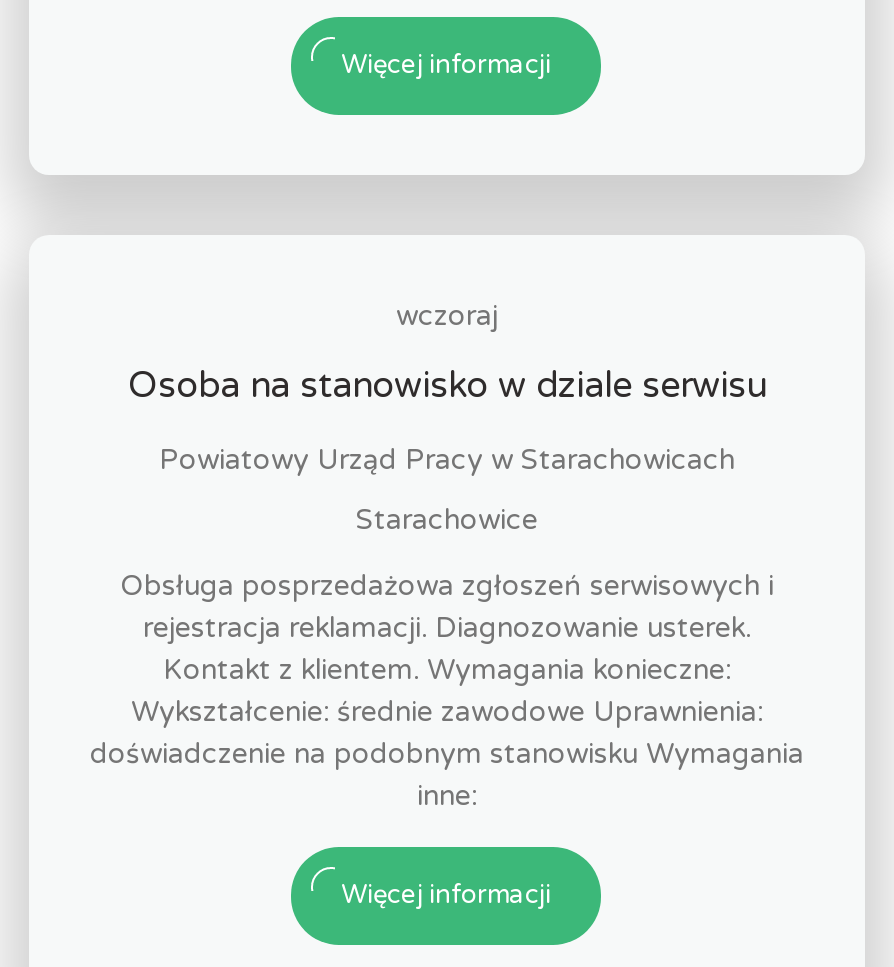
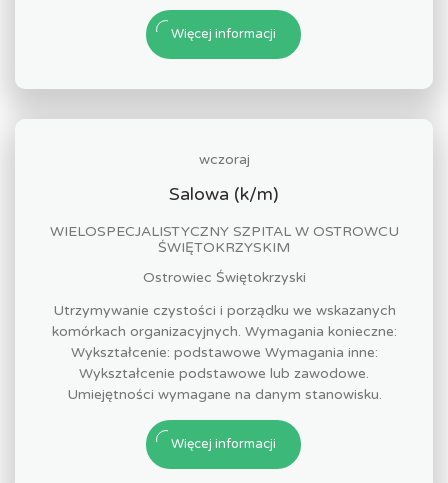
- Osoba na stanowisko w dziale serwisu
+ Salowa (k/m)

- Powiatowy Urząd Pracy w Starachowicach
+ WIELOSPECJALISTYCZNY SZPITAL W OSTROWCU
+ ŚWIĘTOKRZYSKIM

- Starachowice
+ Ostrowiec Świętokrzyski

- Obsługa posprzedażowa zgłoszeń serwisowych i
- rejestracja reklamacji. Diagnozowanie usterek.
- Kontakt z klientem. Wymagania konieczne:
- Wykształcenie: średnie zawodowe Uprawnienia:
- doświadczenie na podobnym stanowisku Wymagania
- inne:
+ Utrzymywanie czystości i porządku we wskazanych
+ komórkach organizacyjnych. Wymagania konieczne:
+ Wykształcenie: podstawowe Wymagania inne:
+ Wykształcenie podstawowe lub zawodowe.
+ Umiejętności wymagane na danym stanowisku.
